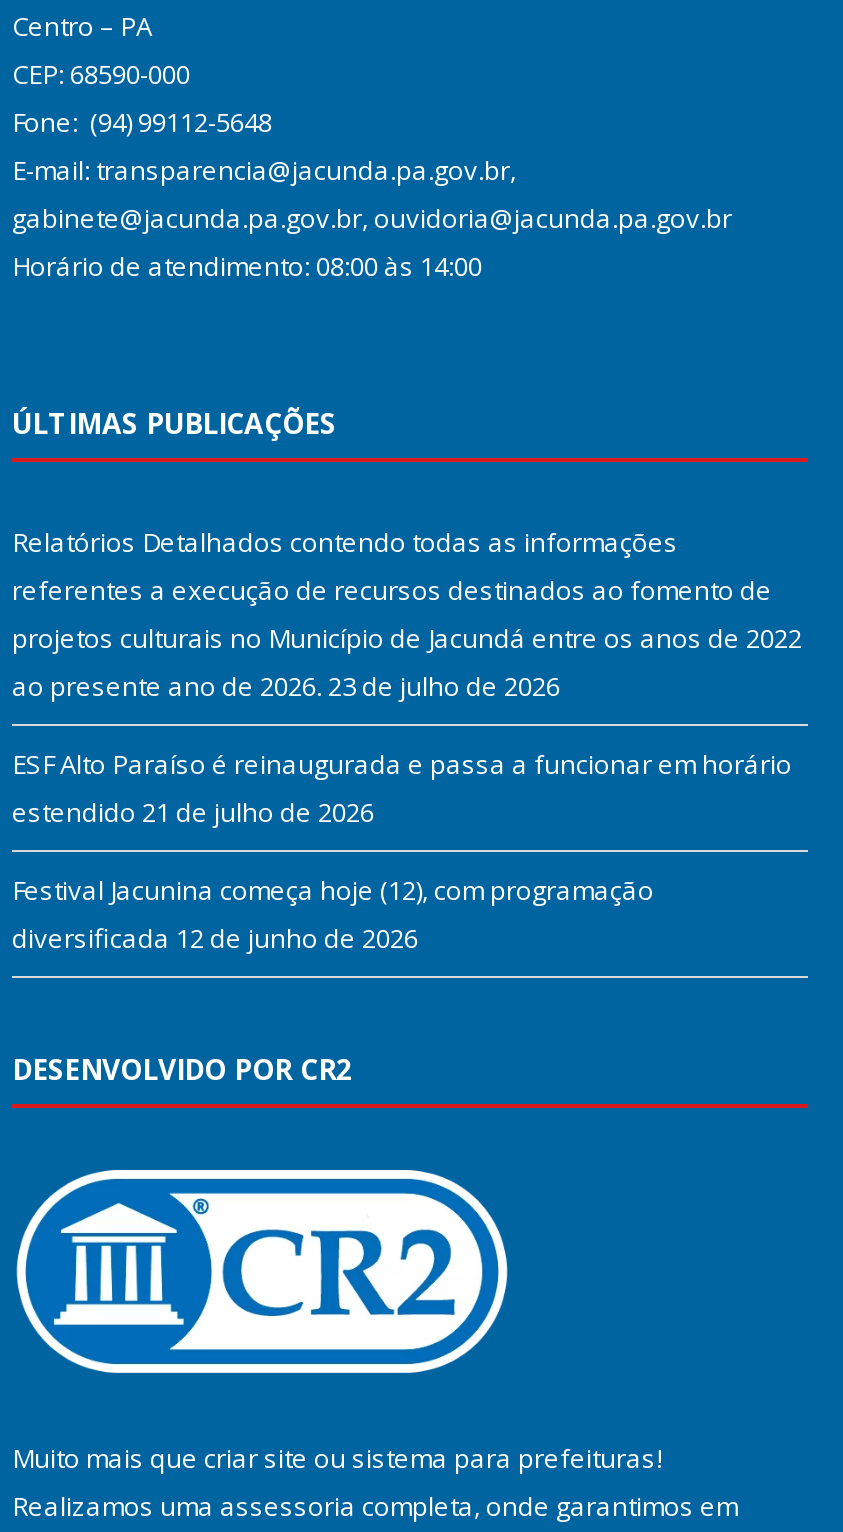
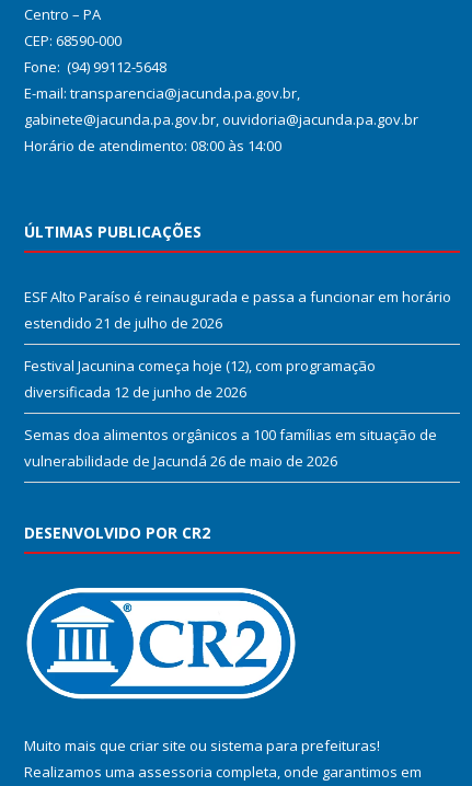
- Relatórios Detalhados contendo todas as informações
- referentes a execução de recursos destinados ao fomento de
- projetos culturais no Município de Jacundá entre os anos de 2022
- ao presente ano de 2026. 23 de julho de 2026

moved up: ESF Alto Paraíso é reinaugurada e passa a funcionar em horário | estendido 21 de julho de 2026 | Festival Jacunina começa hoje (12), com programação | diversificada 12 de junho de 2026

+ Semas doa alimentos orgânicos a 100 famílias em situação de
+ vulnerabilidade de Jacundá 26 de maio de 2026
